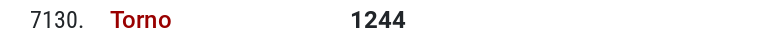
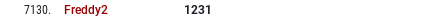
- Torno
- 1244
+ Freddy2
+ 1231
